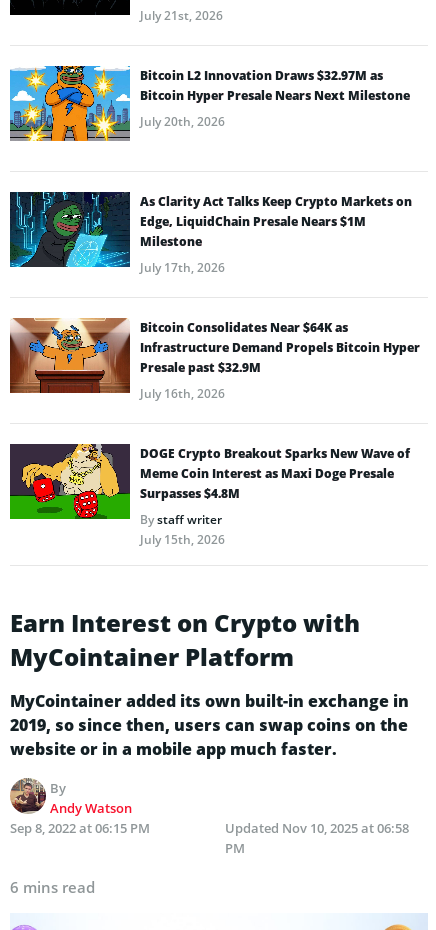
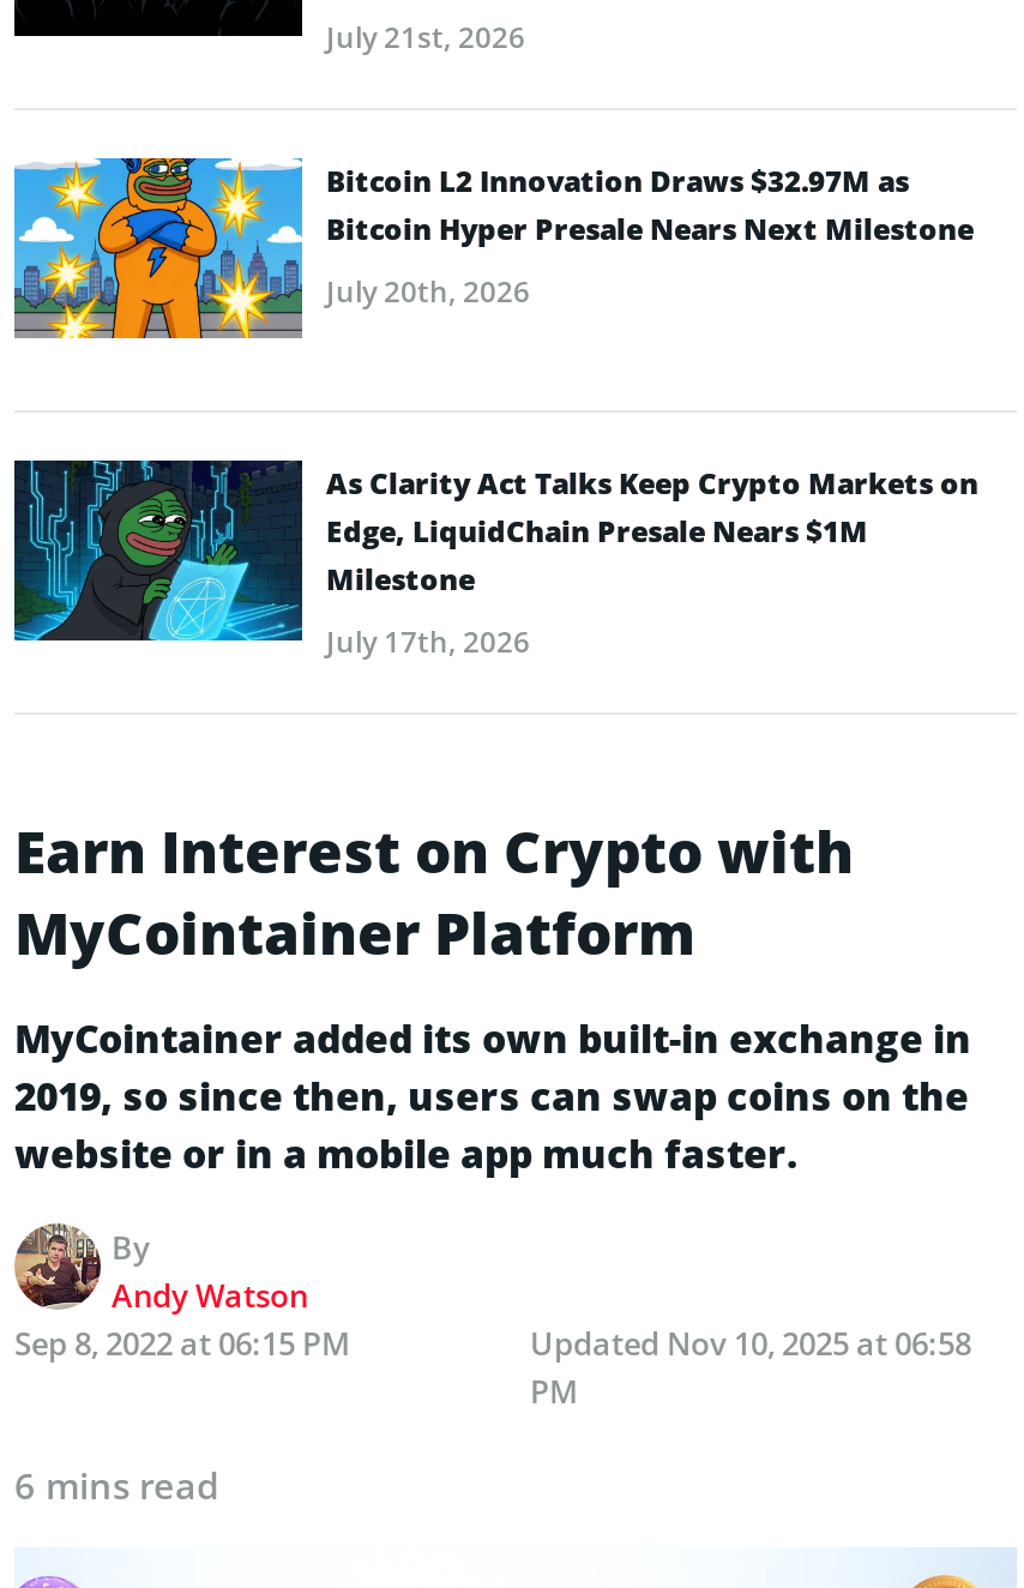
- [image]
- Bitcoin Consolidates Near $64K as
- Infrastructure Demand Propels Bitcoin Hyper
- Presale past $32.9M
- July 16th, 2026

- [image]
- DOGE Crypto Breakout Sparks New Wave of
- Meme Coin Interest as Maxi Doge Presale
- Surpasses $4.8M
- By staff writer
- July 15th, 2026
